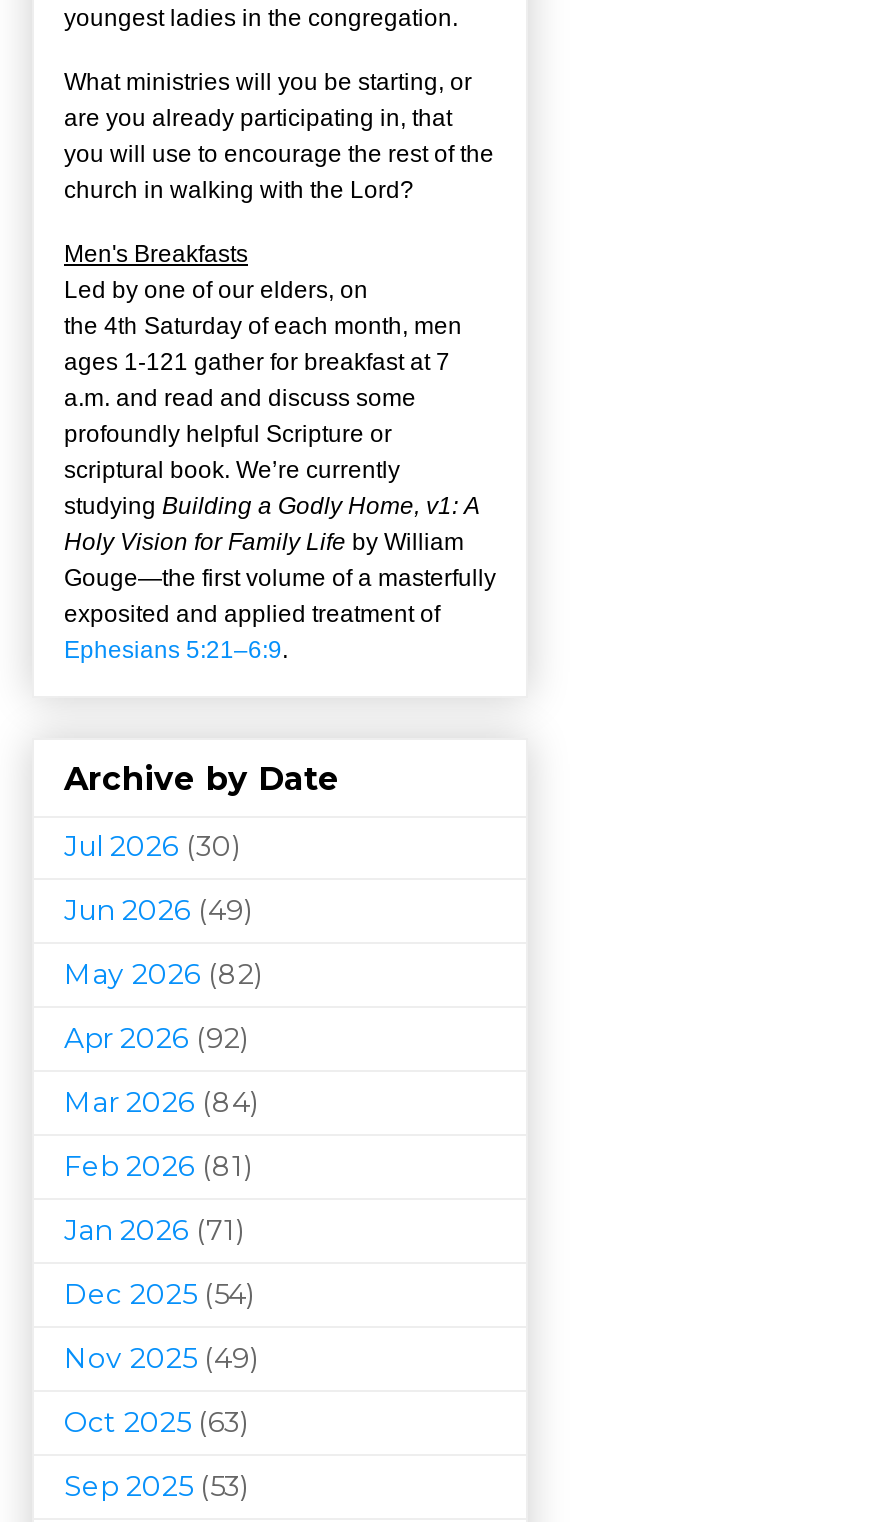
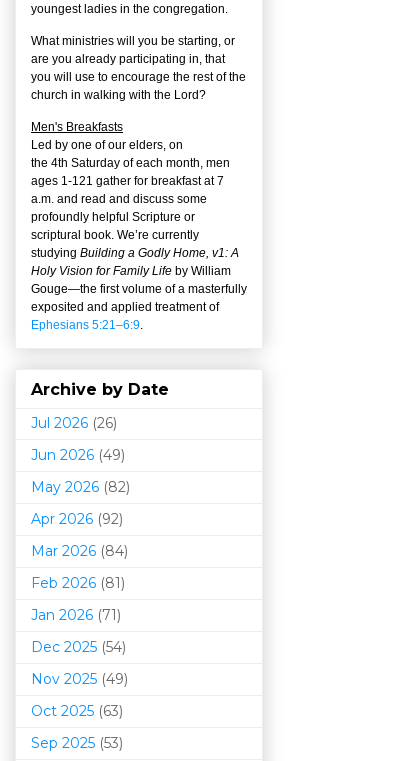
- Jul 2026 (30)
+ Jul 2026 (26)
